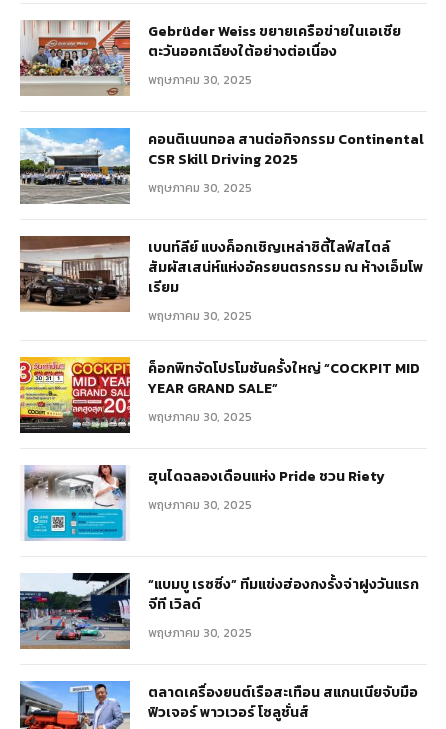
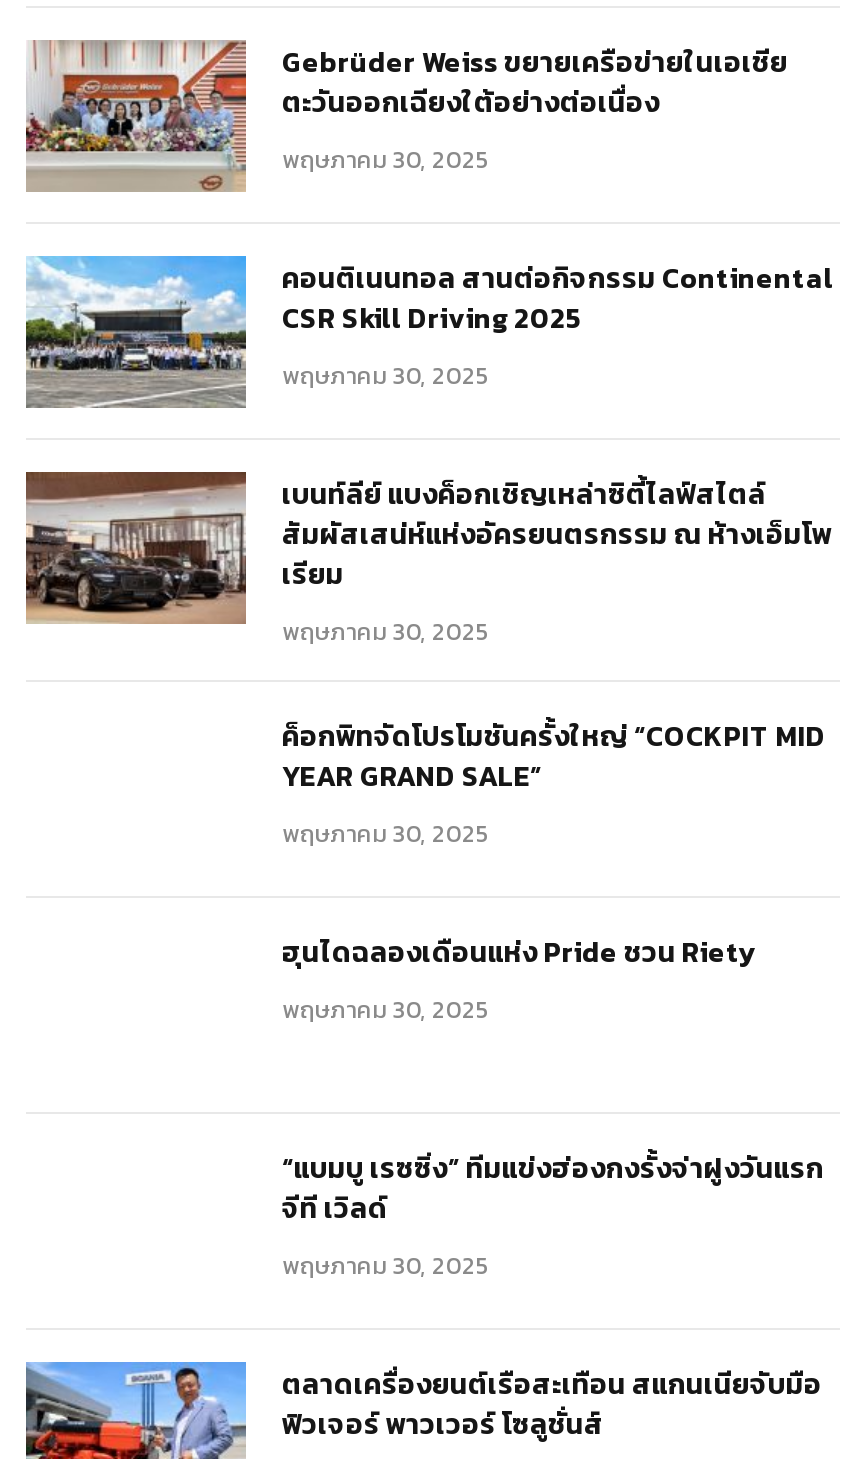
- [image]

- [image]

- [image]
